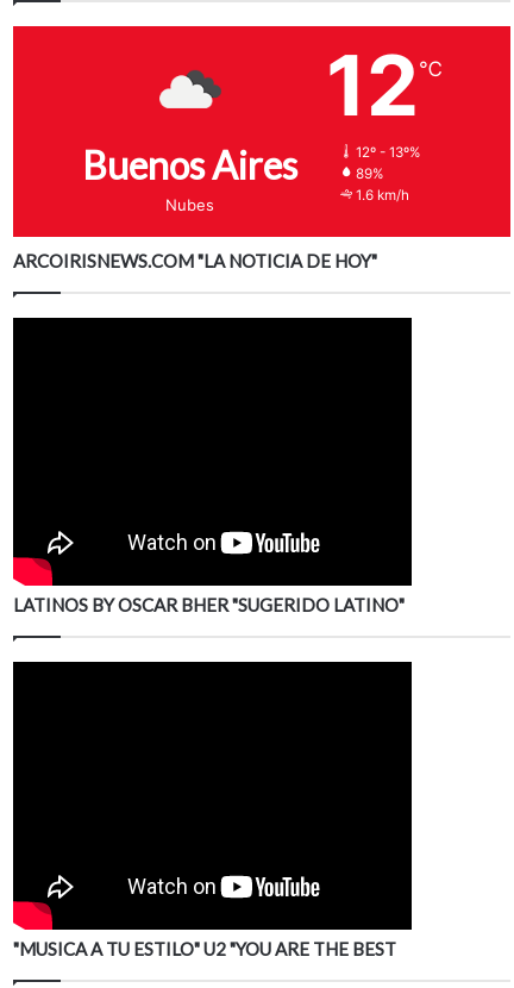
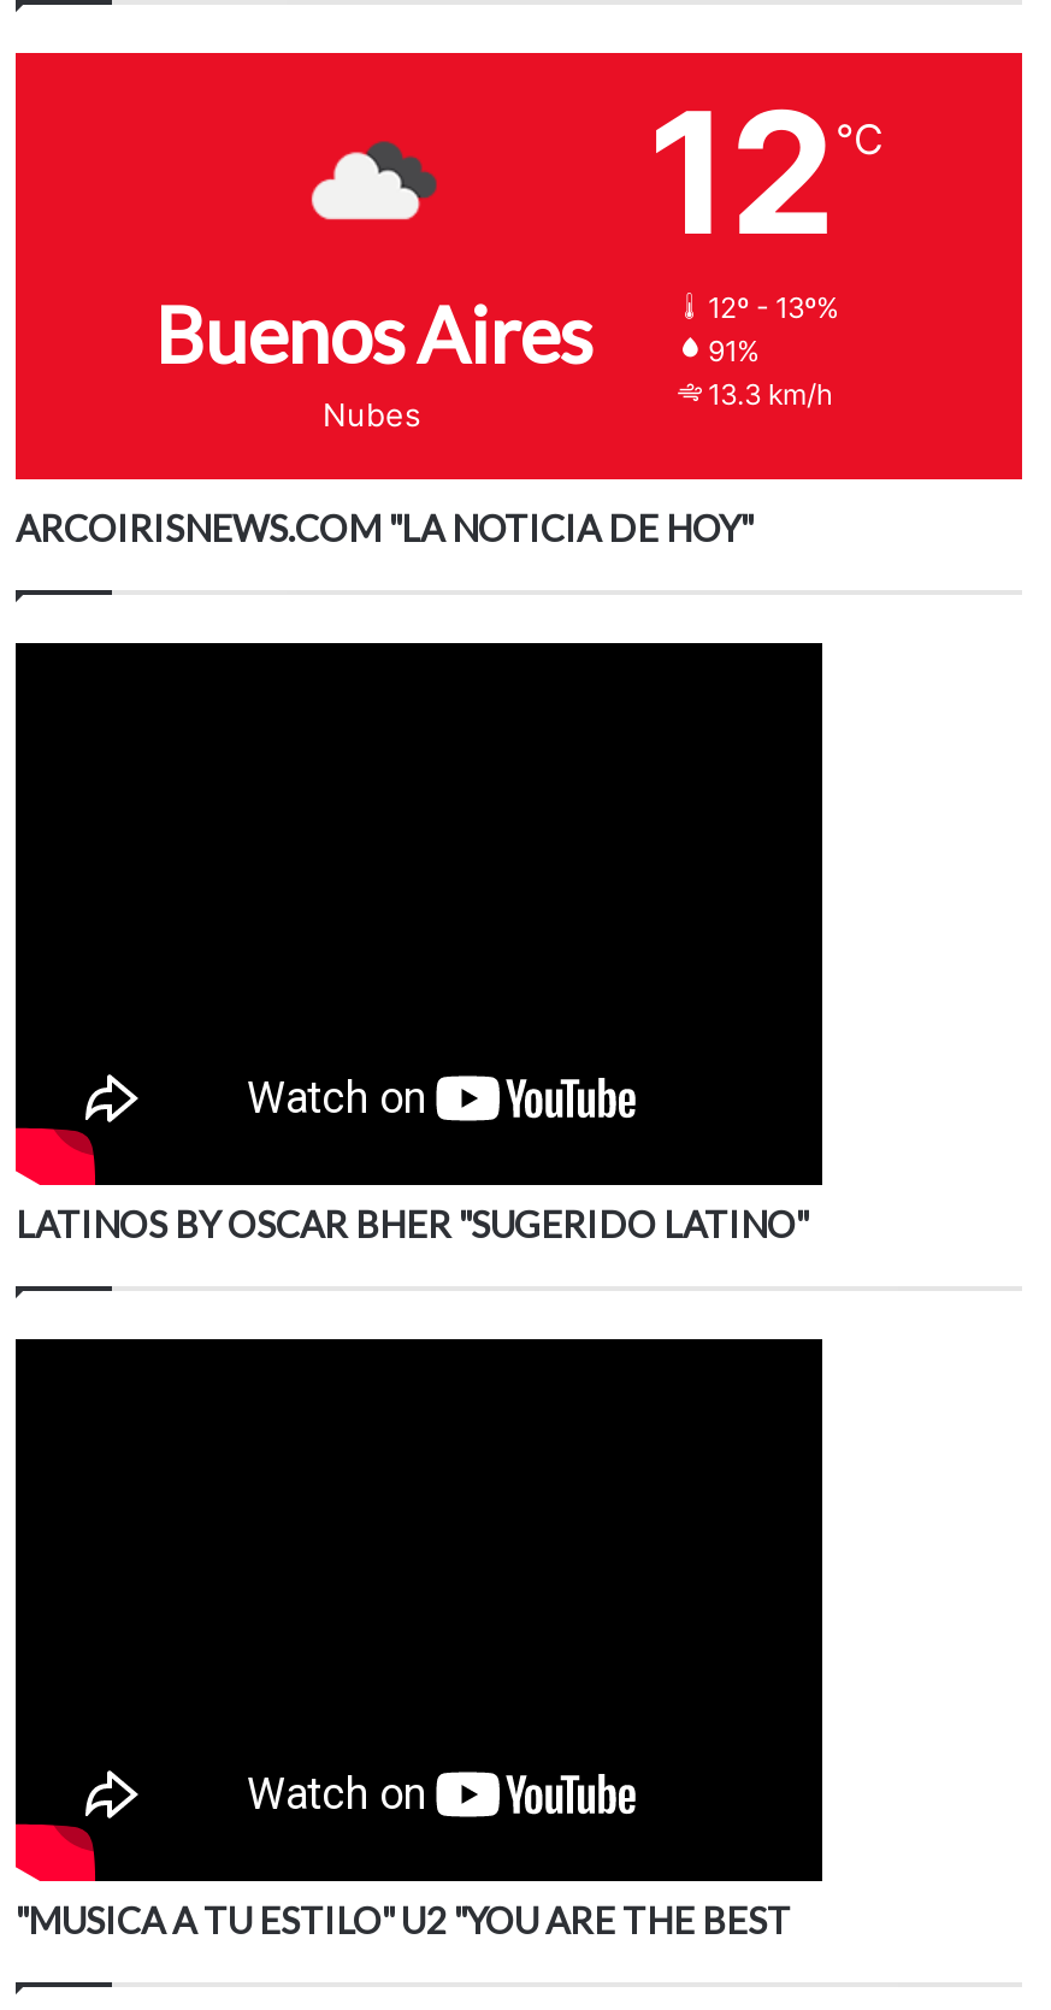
- 89%
+ 91%

- 1.6 km/h
+ 13.3 km/h
